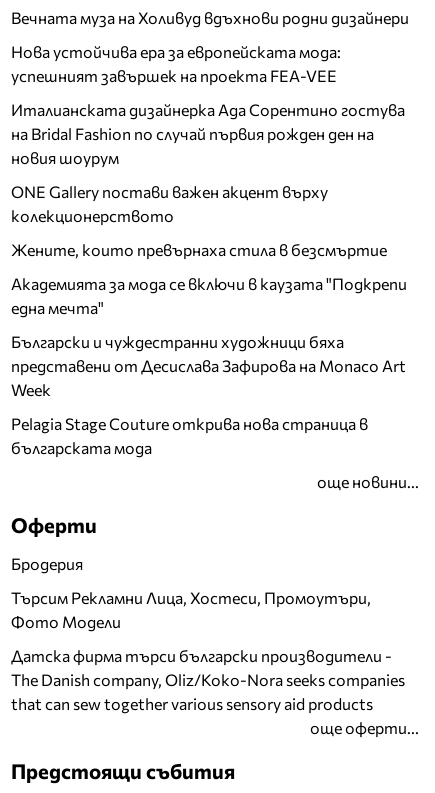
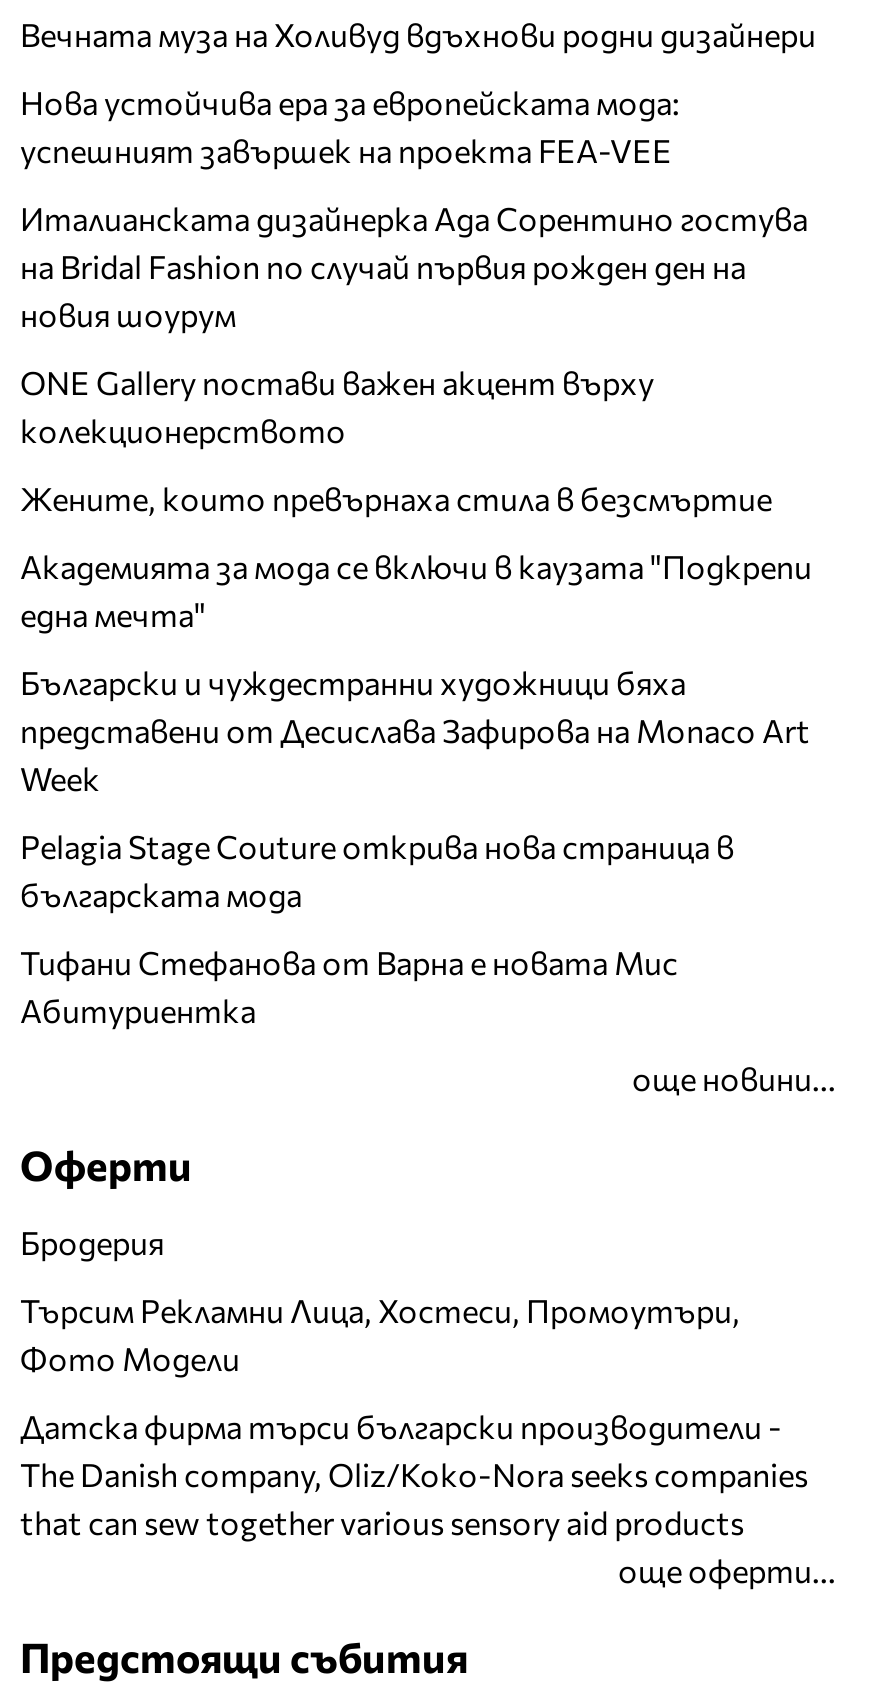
+ Тифани Стефанова от Варна е новата Мис
+ Абитуриентка
